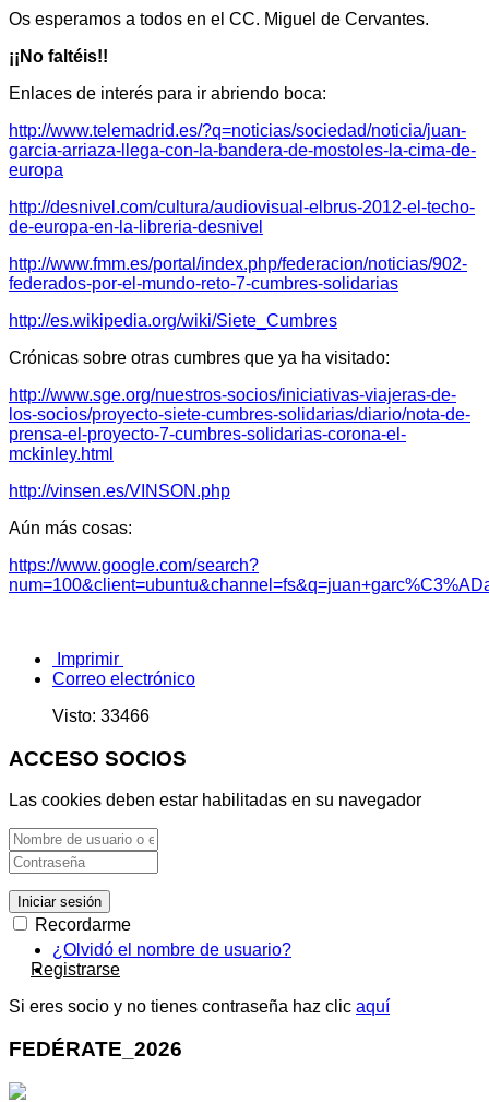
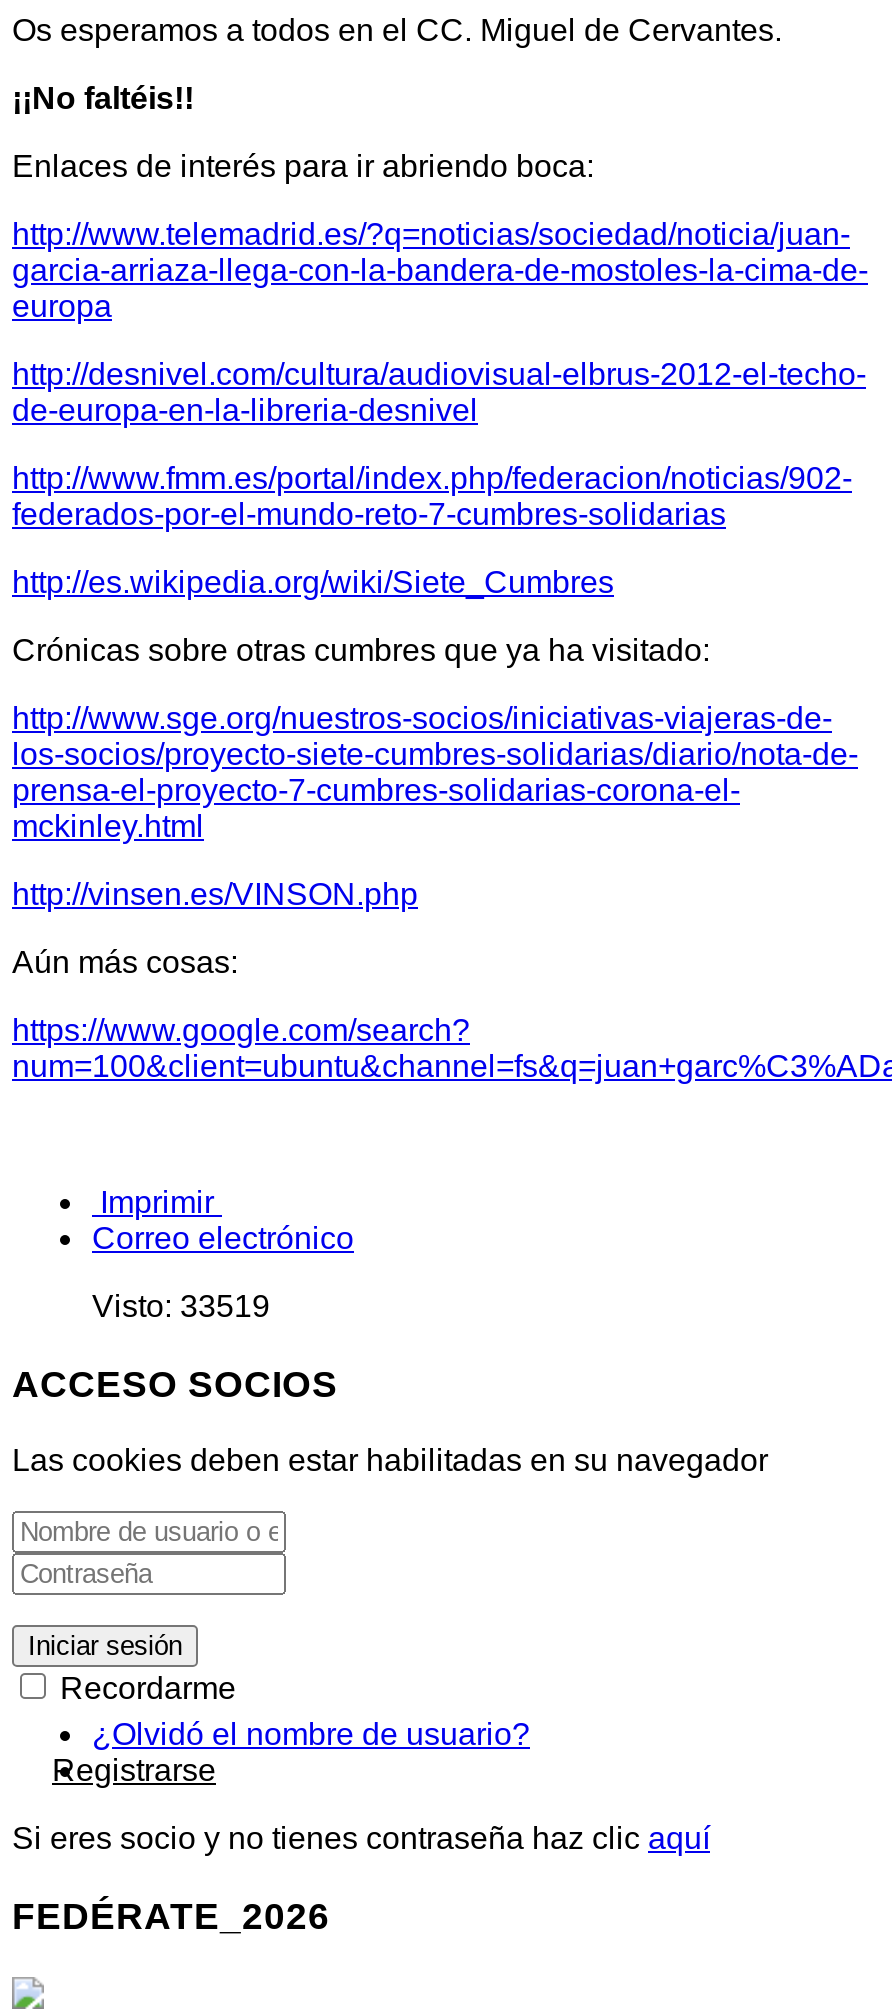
- Visto: 33466
+ Visto: 33519
